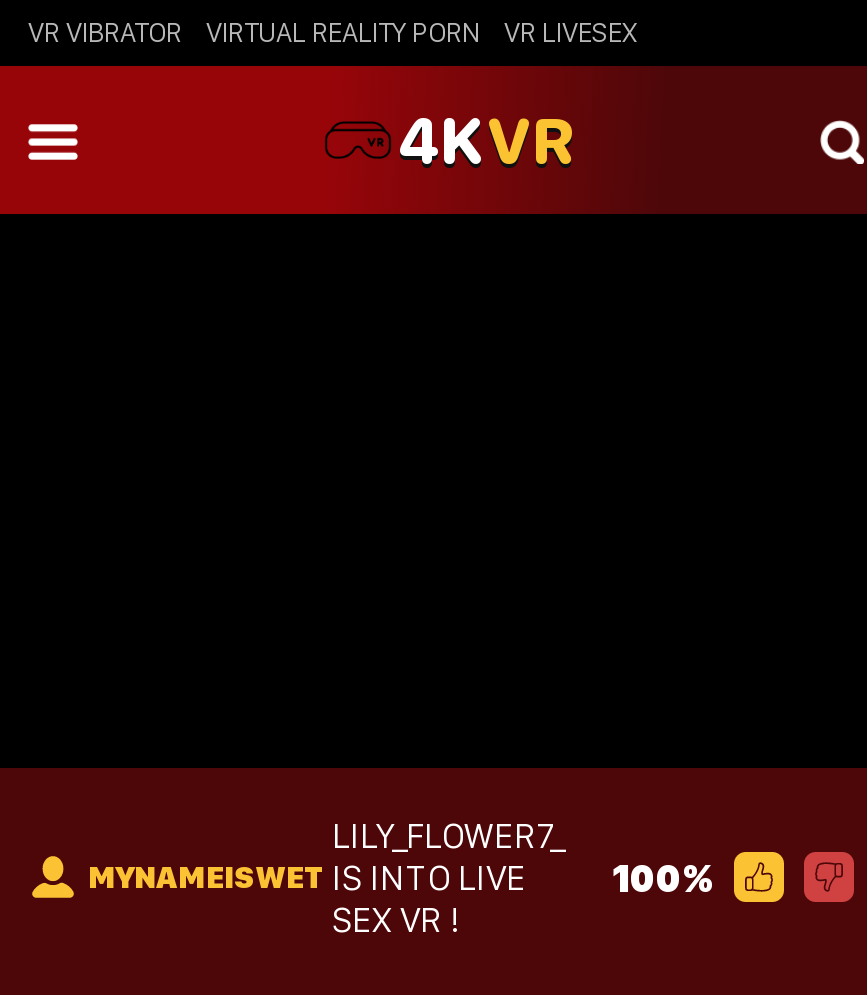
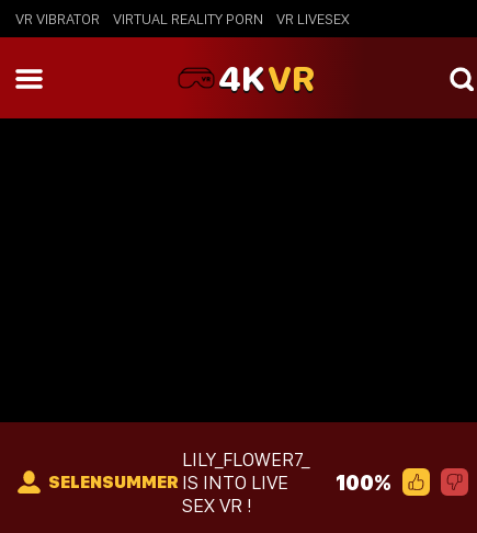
- MYNAMEISWET
+ SELENSUMMER
